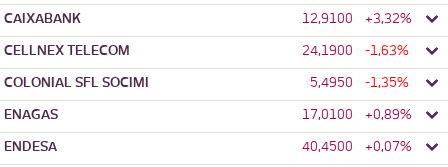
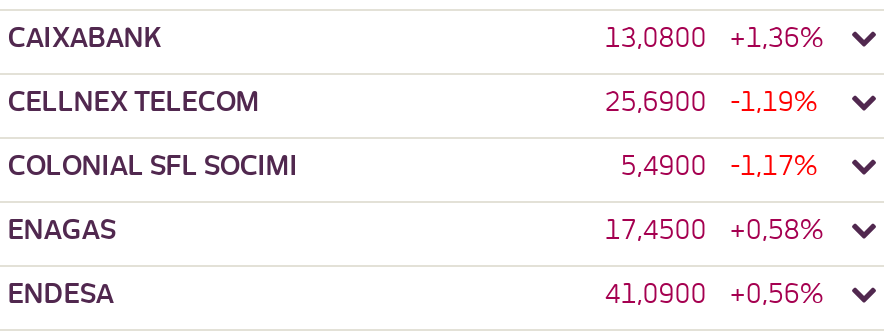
- 12,9100
+ 13,0800

- +3,32%
+ +1,36%

- 24,1900
+ 25,6900

- -1,63%
+ -1,19%

- 5,4950
+ 5,4900

- -1,35%
+ -1,17%

- 17,0100
+ 17,4500

- +0,89%
+ +0,58%

- 40,4500
+ 41,0900

- +0,07%
+ +0,56%
